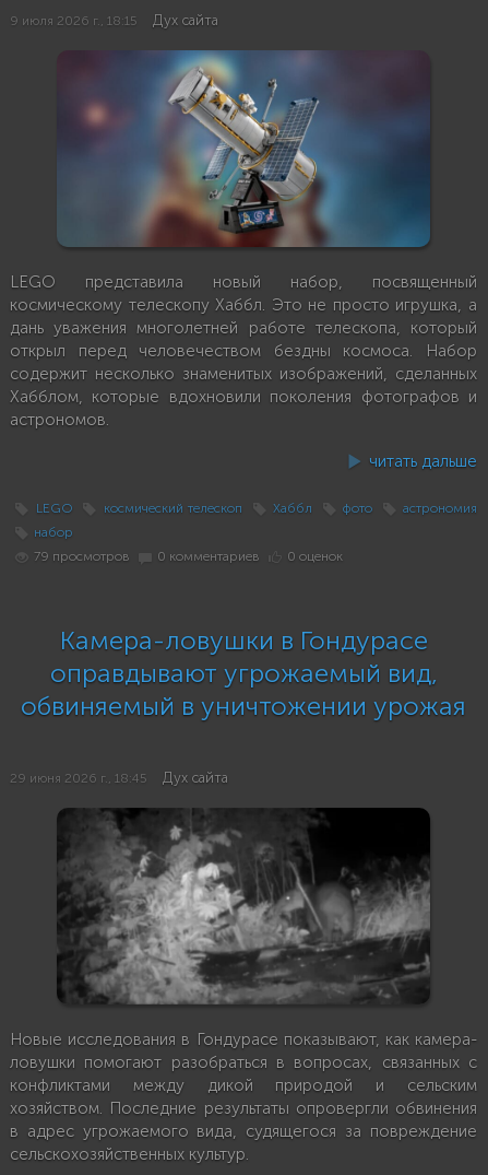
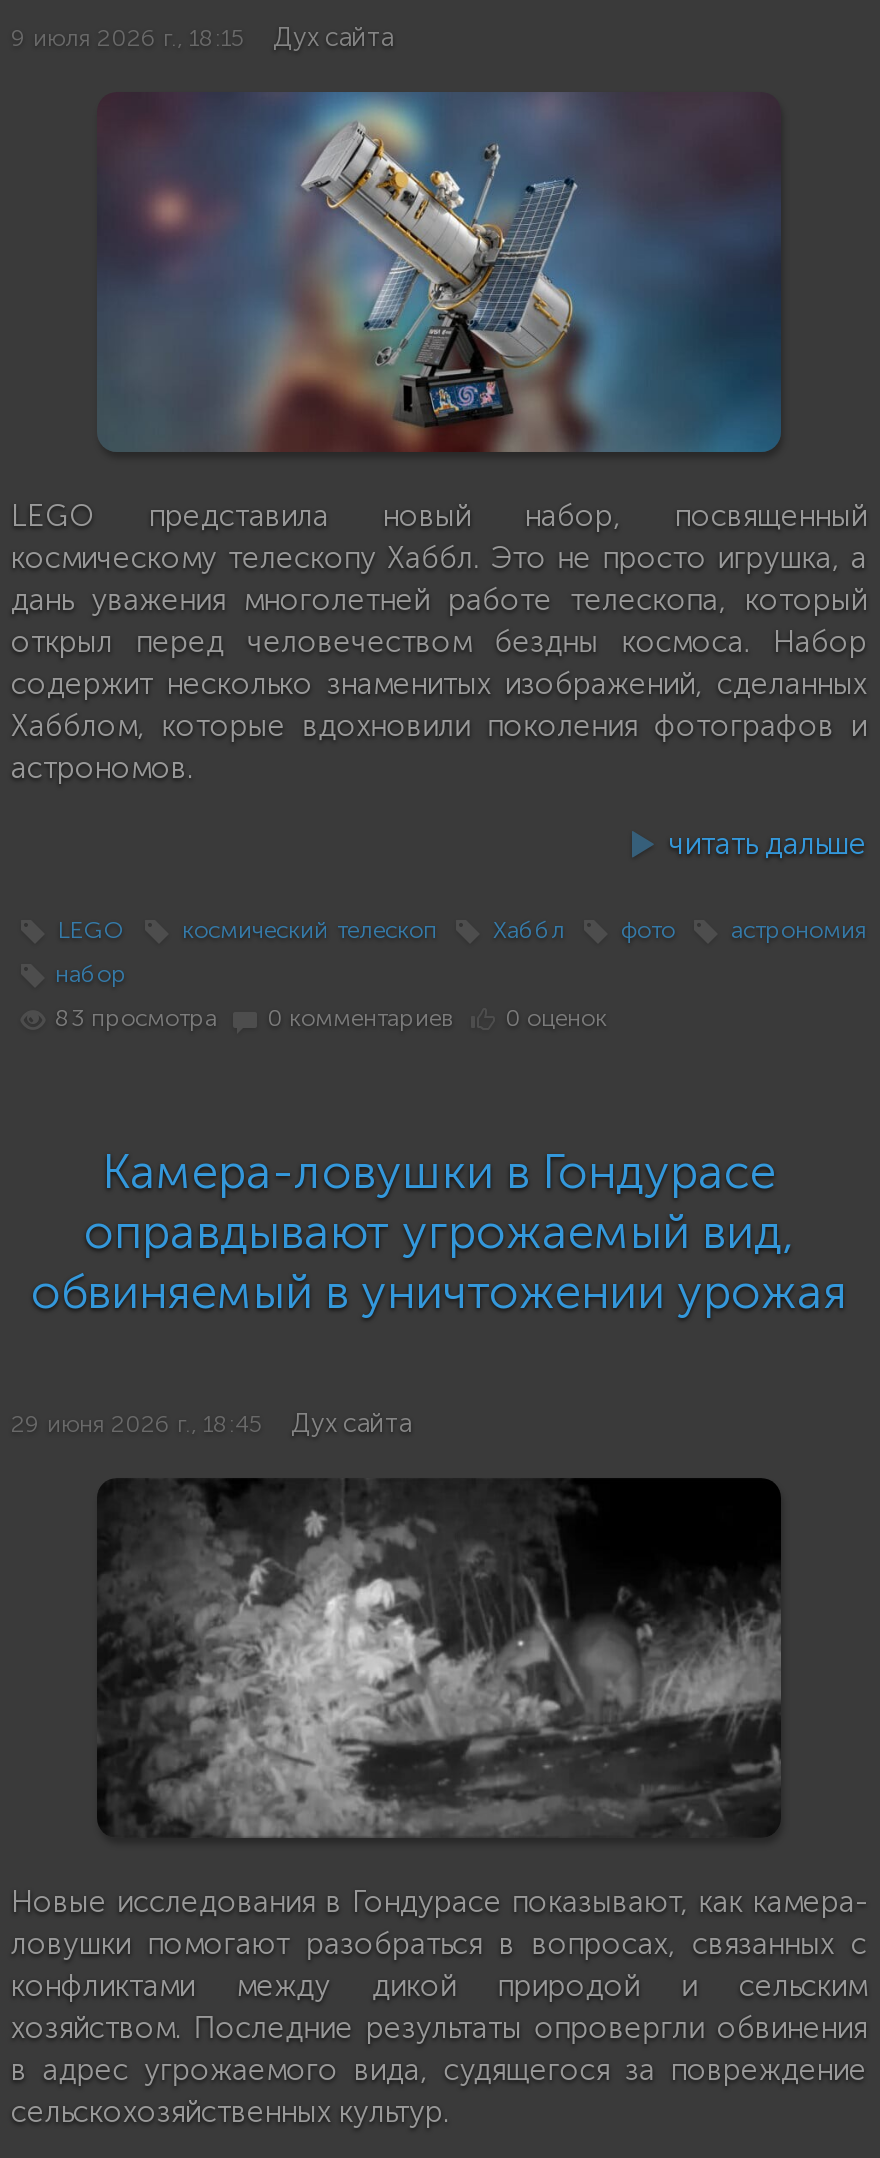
- 79 просмотров
+ 83 просмотра
